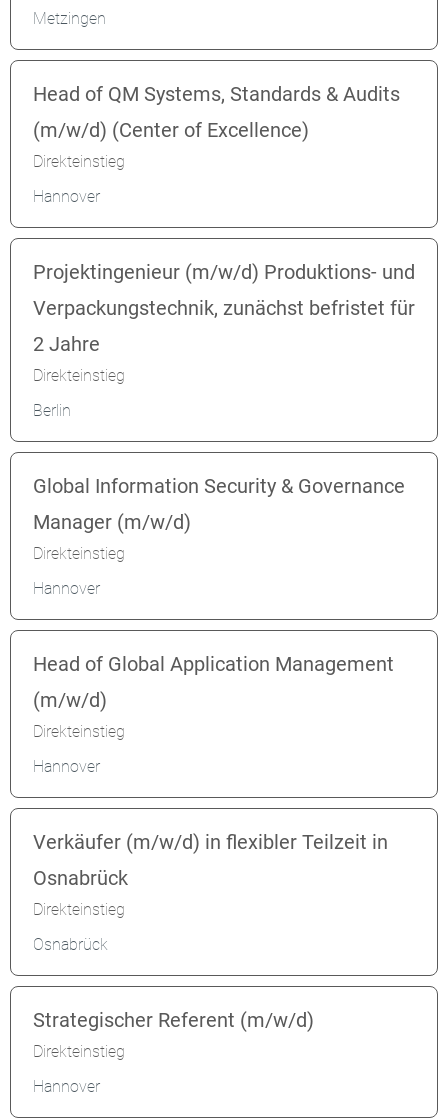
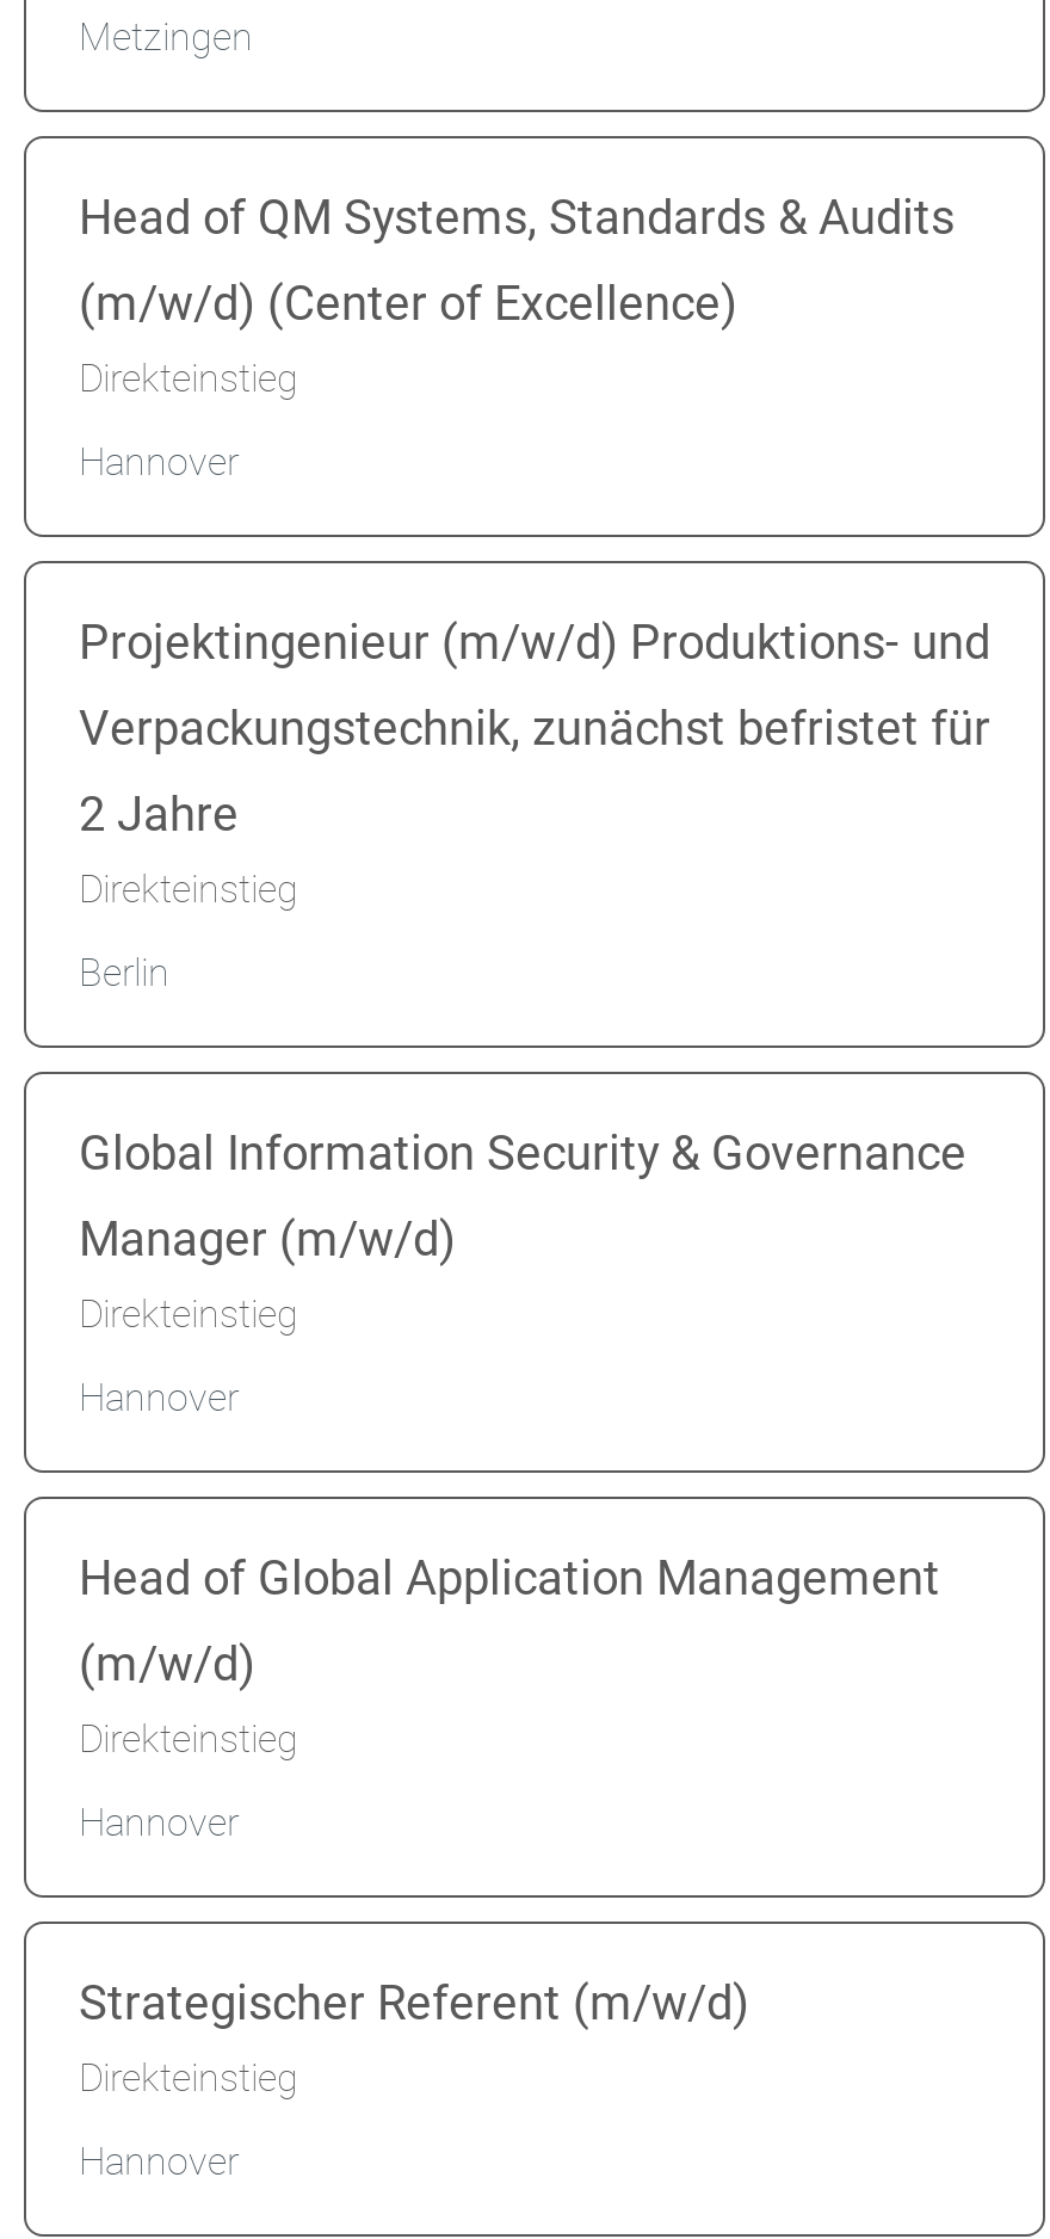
- Verkäufer (m/w/d) in flexibler Teilzeit in
- Osnabrück
- Direkteinstieg
- Osnabrück
